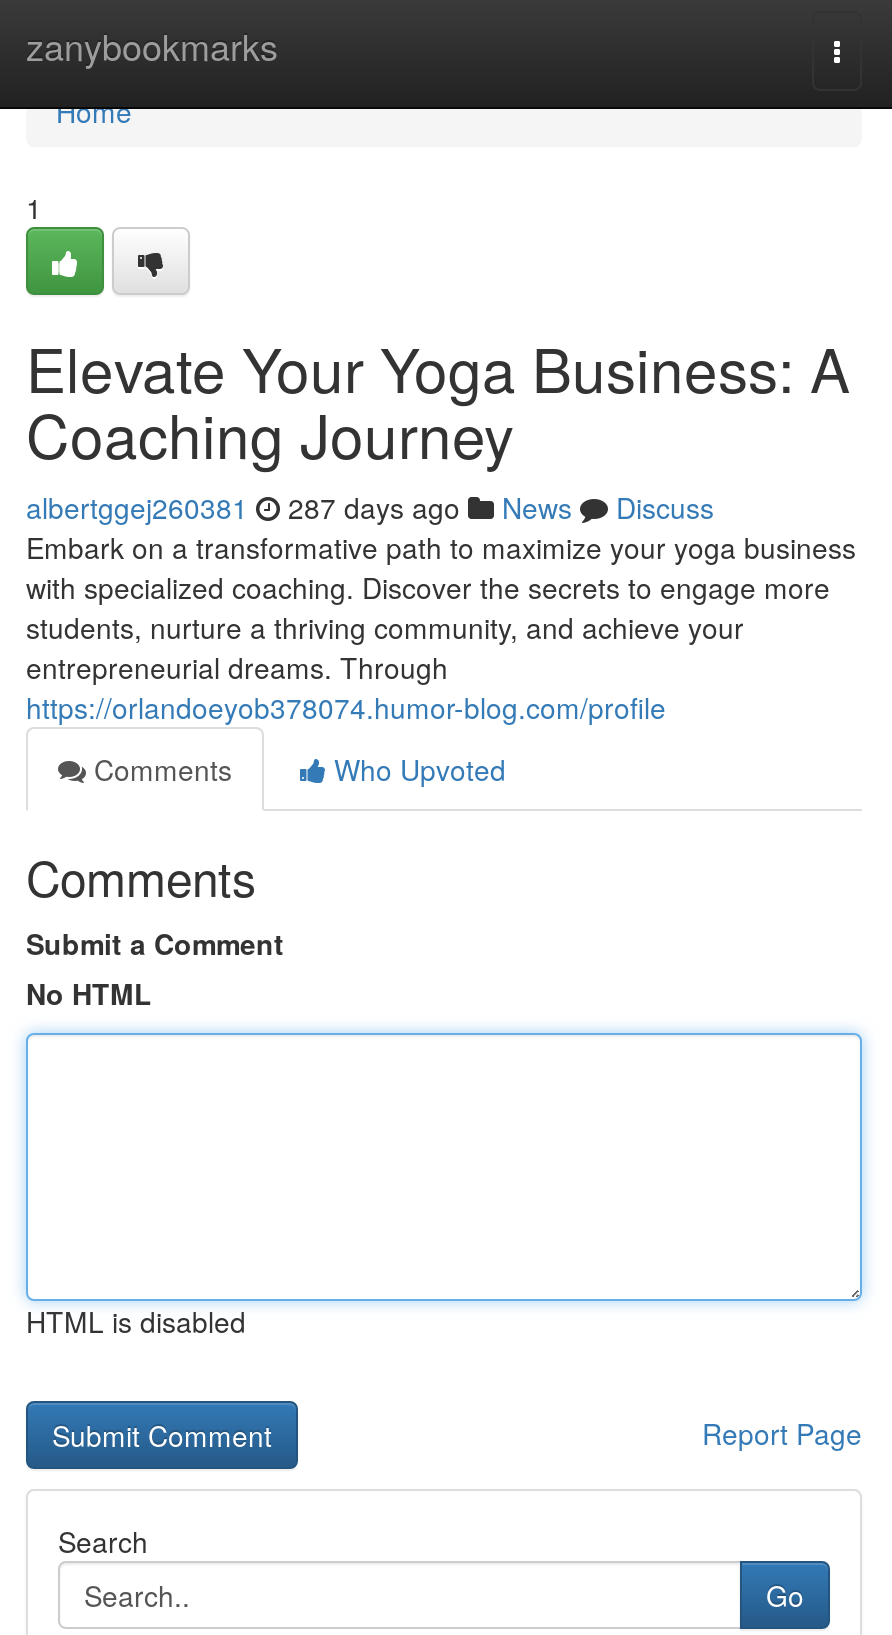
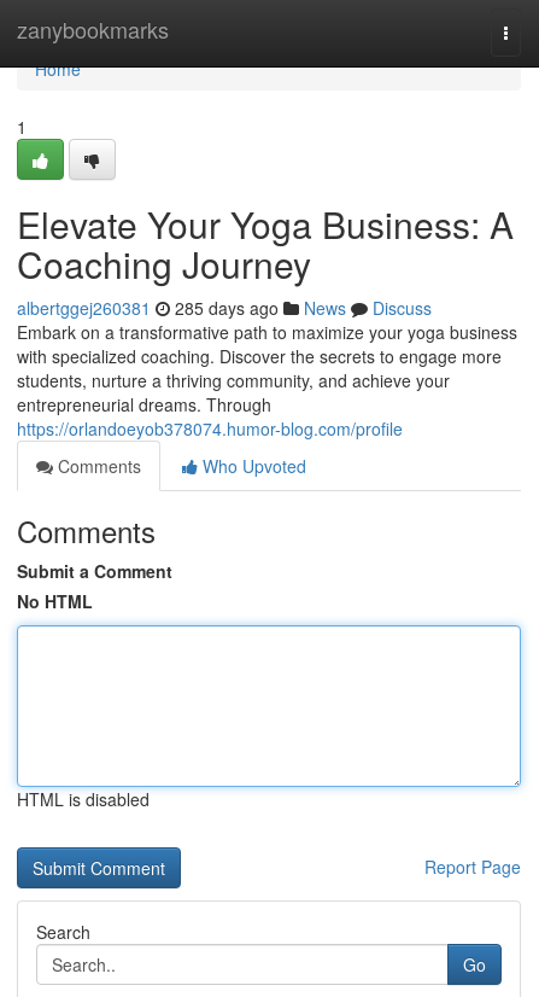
- albertggej260381 287 days ago News Discuss
+ albertggej260381 285 days ago News Discuss
